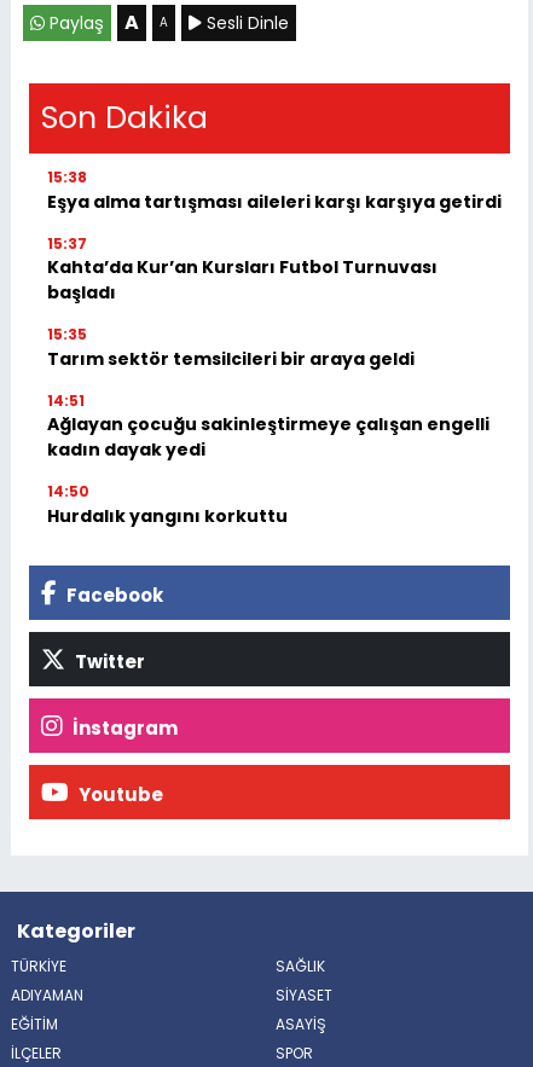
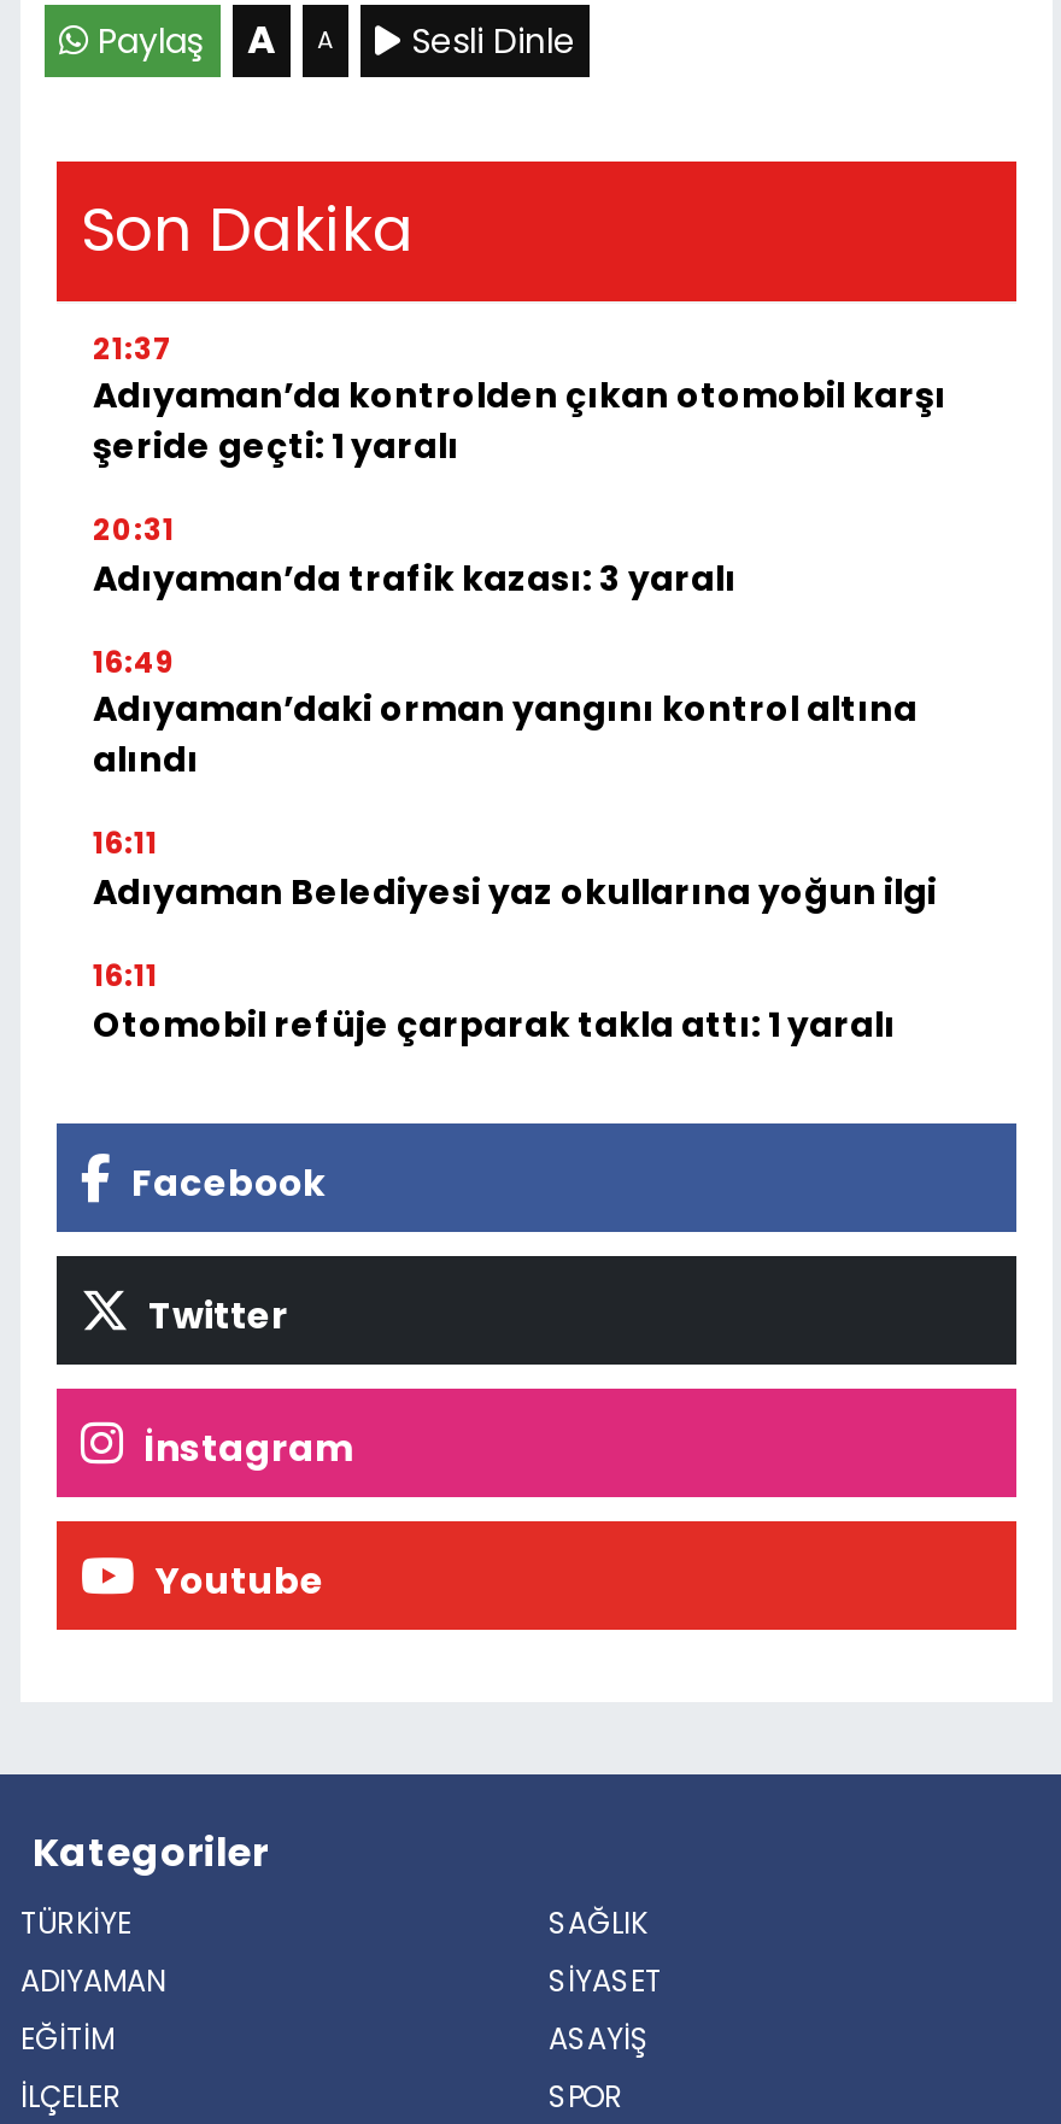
- 15:38
- Eşya alma tartışması aileleri karşı karşıya getirdi
+ 21:37
+ Adıyaman’da kontrolden çıkan otomobil karşı
+ şeride geçti: 1 yaralı

- 15:37
- Kahta’da Kur’an Kursları Futbol Turnuvası
- başladı
+ 20:31
+ Adıyaman’da trafik kazası: 3 yaralı

- 15:35
- Tarım sektör temsilcileri bir araya geldi
+ 16:49
+ Adıyaman’daki orman yangını kontrol altına
+ alındı

- 14:51
- Ağlayan çocuğu sakinleştirmeye çalışan engelli
- kadın dayak yedi
+ 16:11
+ Adıyaman Belediyesi yaz okullarına yoğun ilgi

- 14:50
- Hurdalık yangını korkuttu
+ 16:11
+ Otomobil refüje çarparak takla attı: 1 yaralı
